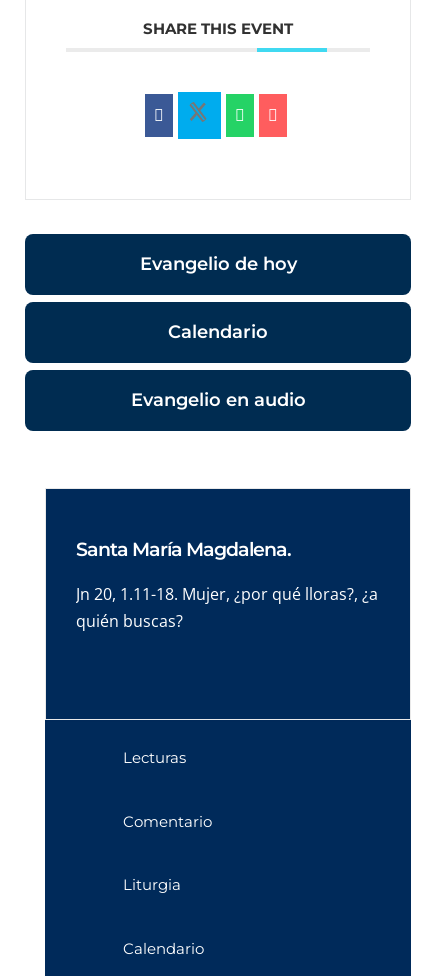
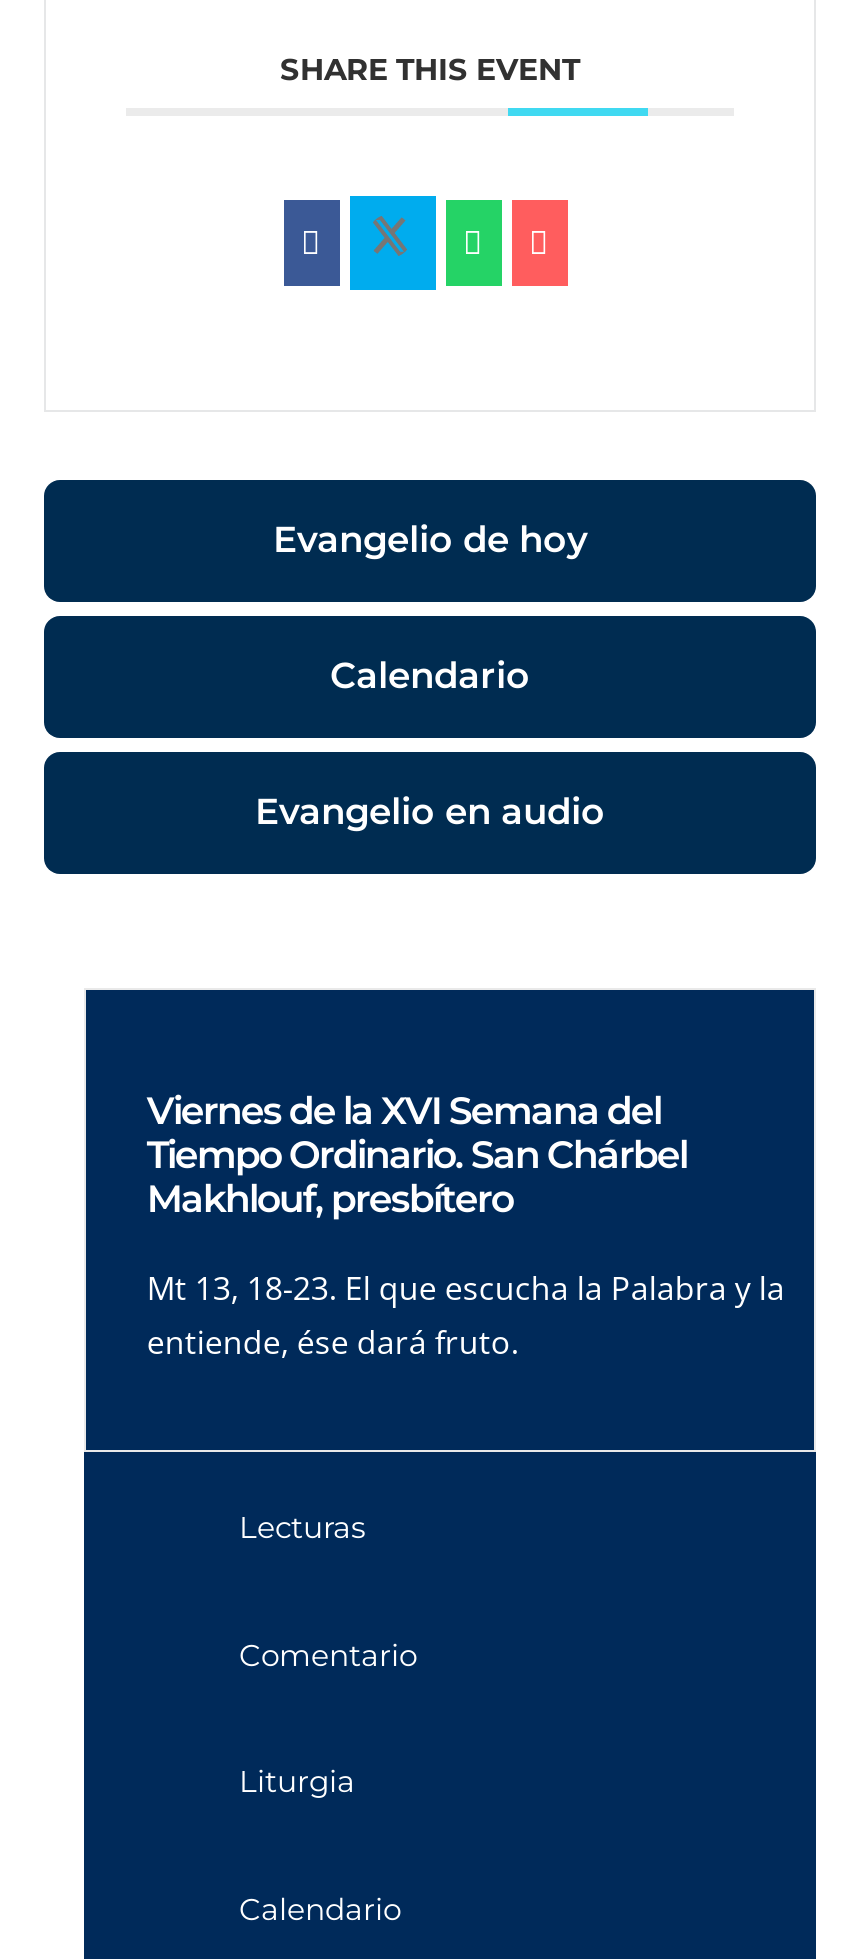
- Santa María Magdalena.
+ Viernes de la XVI Semana del
+ Tiempo Ordinario. San Chárbel
+ Makhlouf, presbítero

- Jn 20, 1.11-18. Mujer, ¿por qué lloras?, ¿a
- quién buscas?
+ Mt 13, 18-23. El que escucha la Palabra y la
+ entiende, ése dará fruto.
